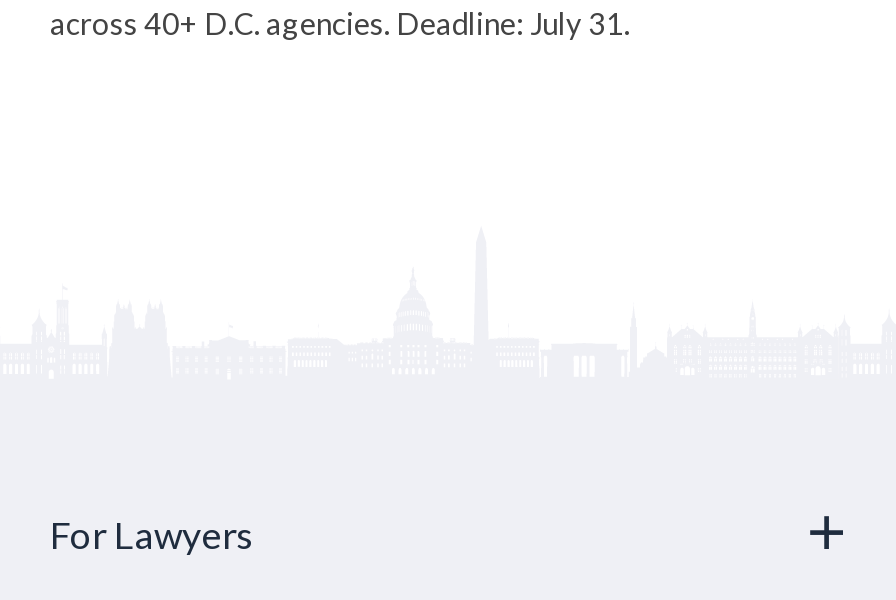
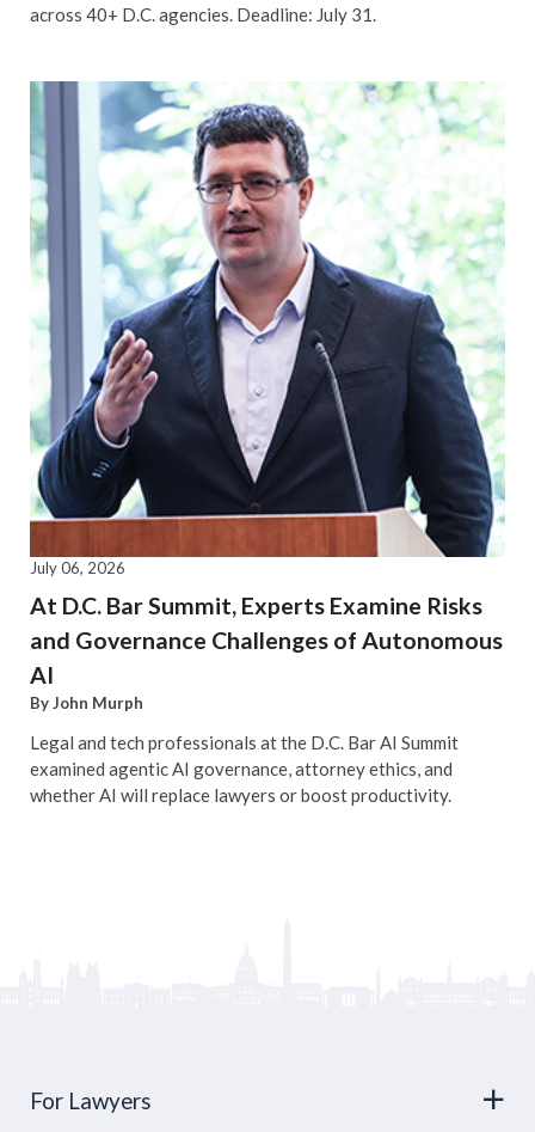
+ [image]
+ July 06, 2026
+ At D.C. Bar Summit, Experts Examine Risks
+ and Governance Challenges of Autonomous
+ AI
+ By John Murph
+ Legal and tech professionals at the D.C. Bar AI Summit
+ examined agentic AI governance, attorney ethics, and
+ whether AI will replace lawyers or boost productivity.
